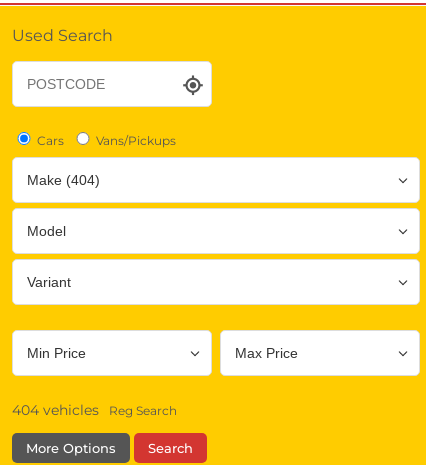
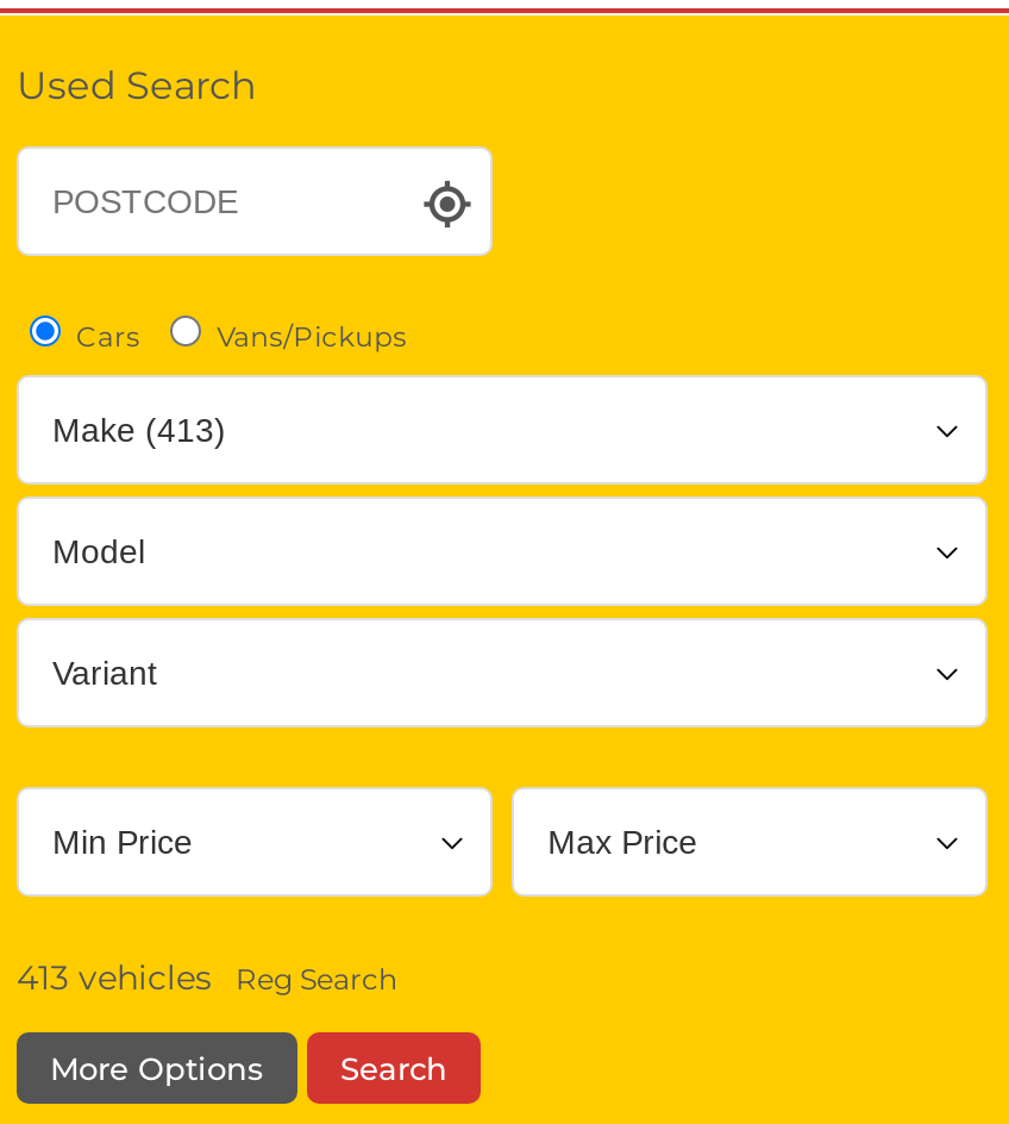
- 404 vehicles Reg Search
+ 413 vehicles Reg Search
